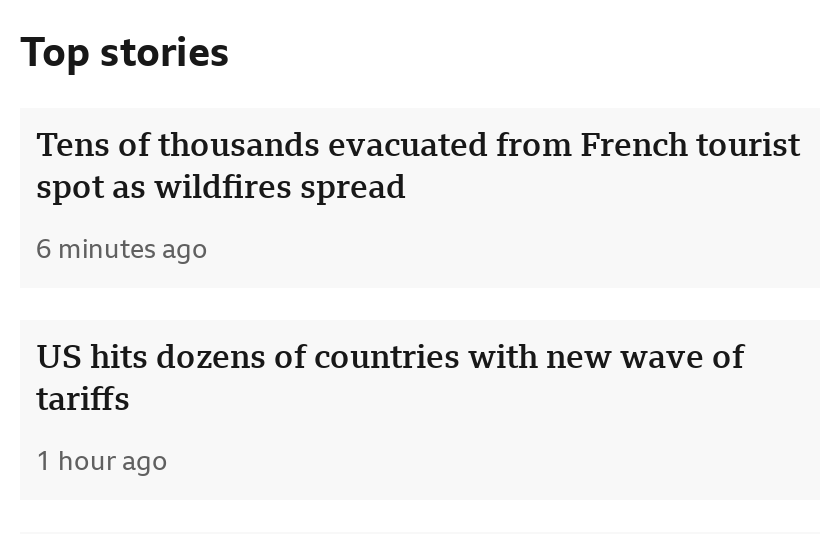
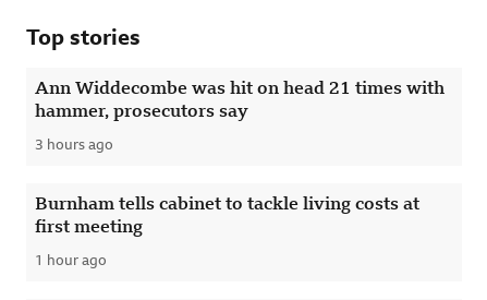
- Tens of thousands evacuated from French tourist
- spot as wildfires spread
+ Ann Widdecombe was hit on head 21 times with
+ hammer, prosecutors say

- 6 minutes ago
+ 3 hours ago

- US hits dozens of countries with new wave of
- tariffs
+ Burnham tells cabinet to tackle living costs at
+ first meeting
